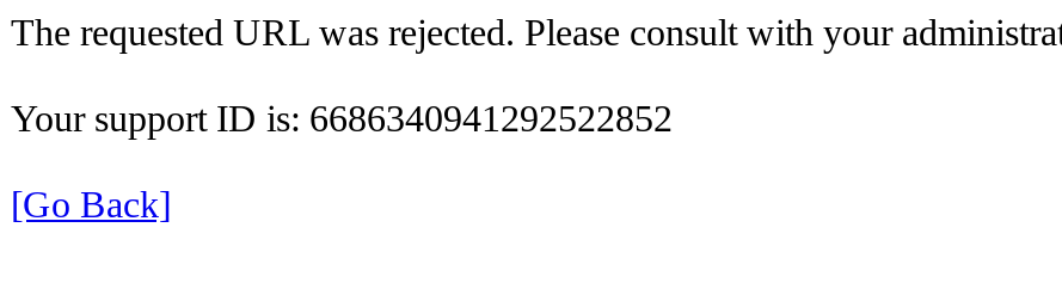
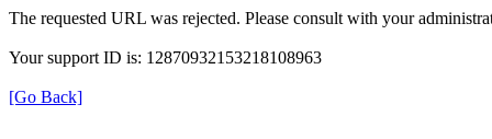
- Your support ID is: 6686340941292522852
+ Your support ID is: 12870932153218108963
